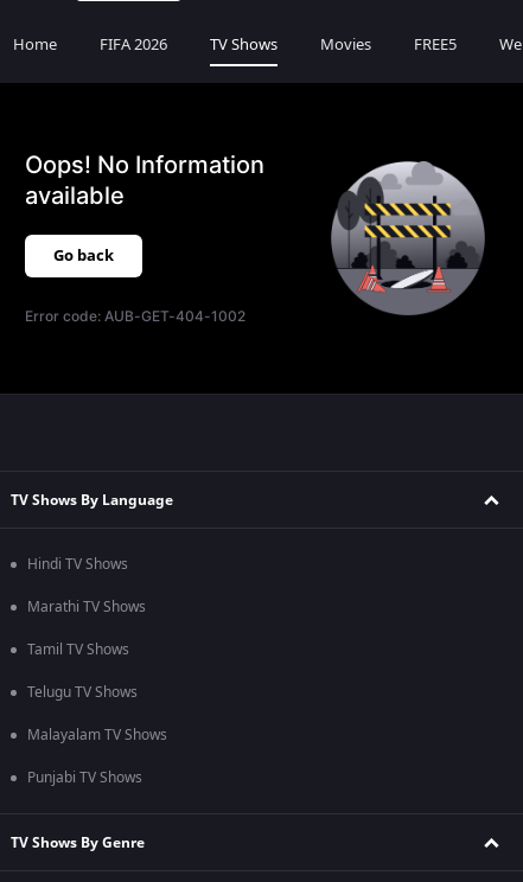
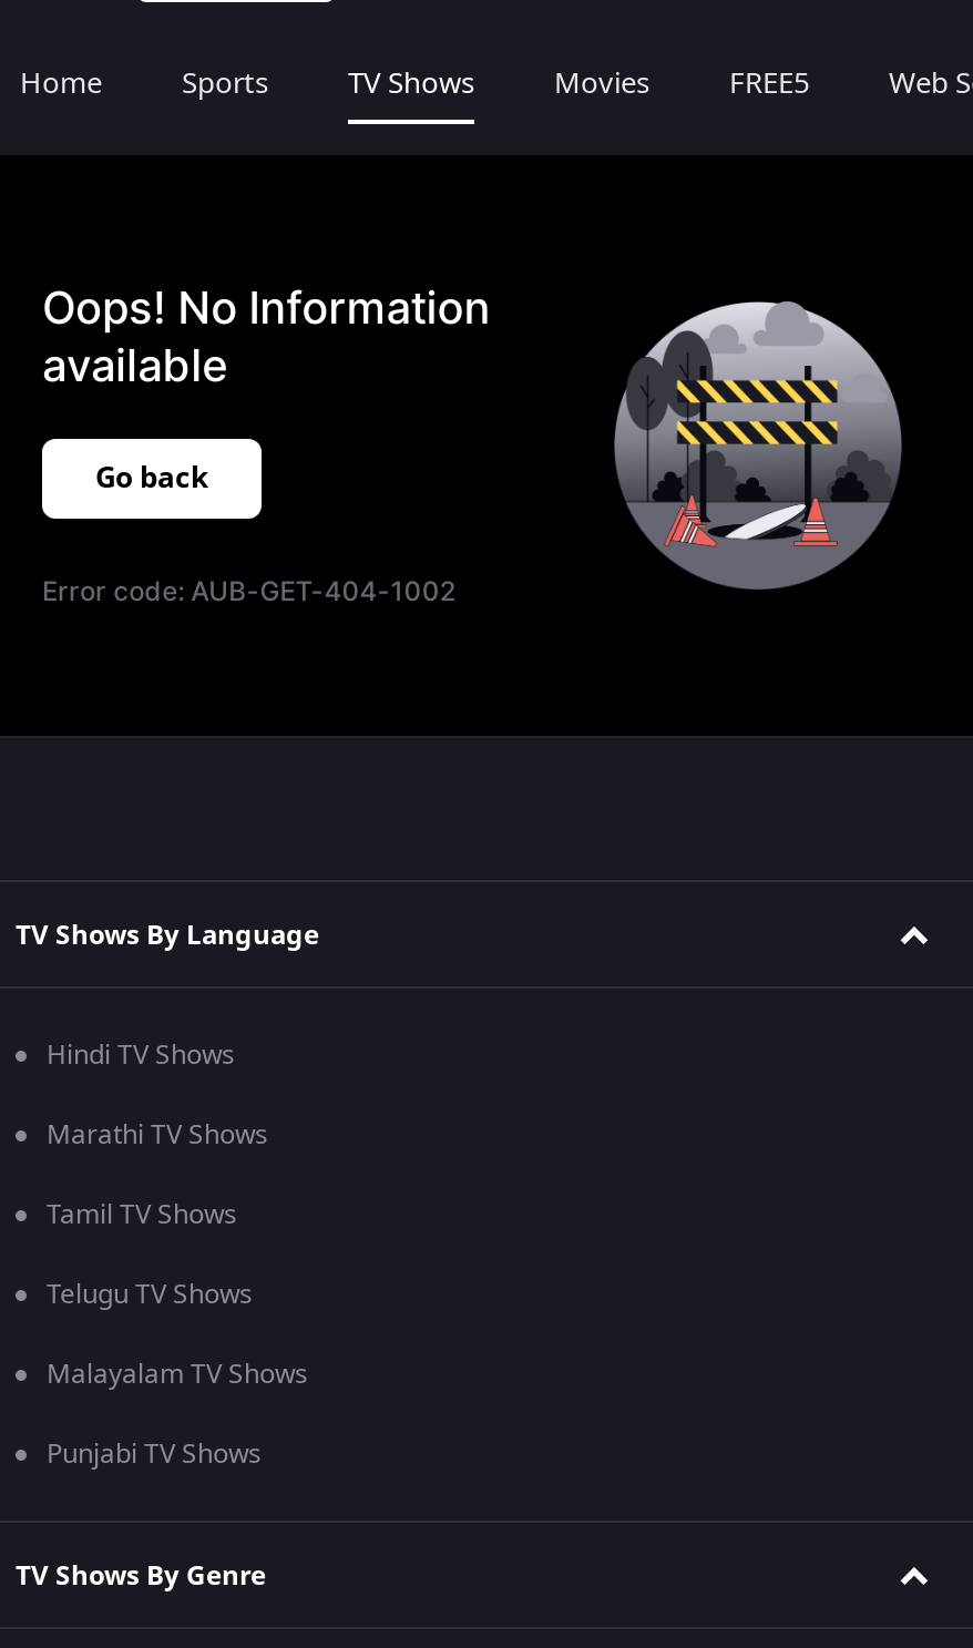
- FIFA 2026
+ Sports
